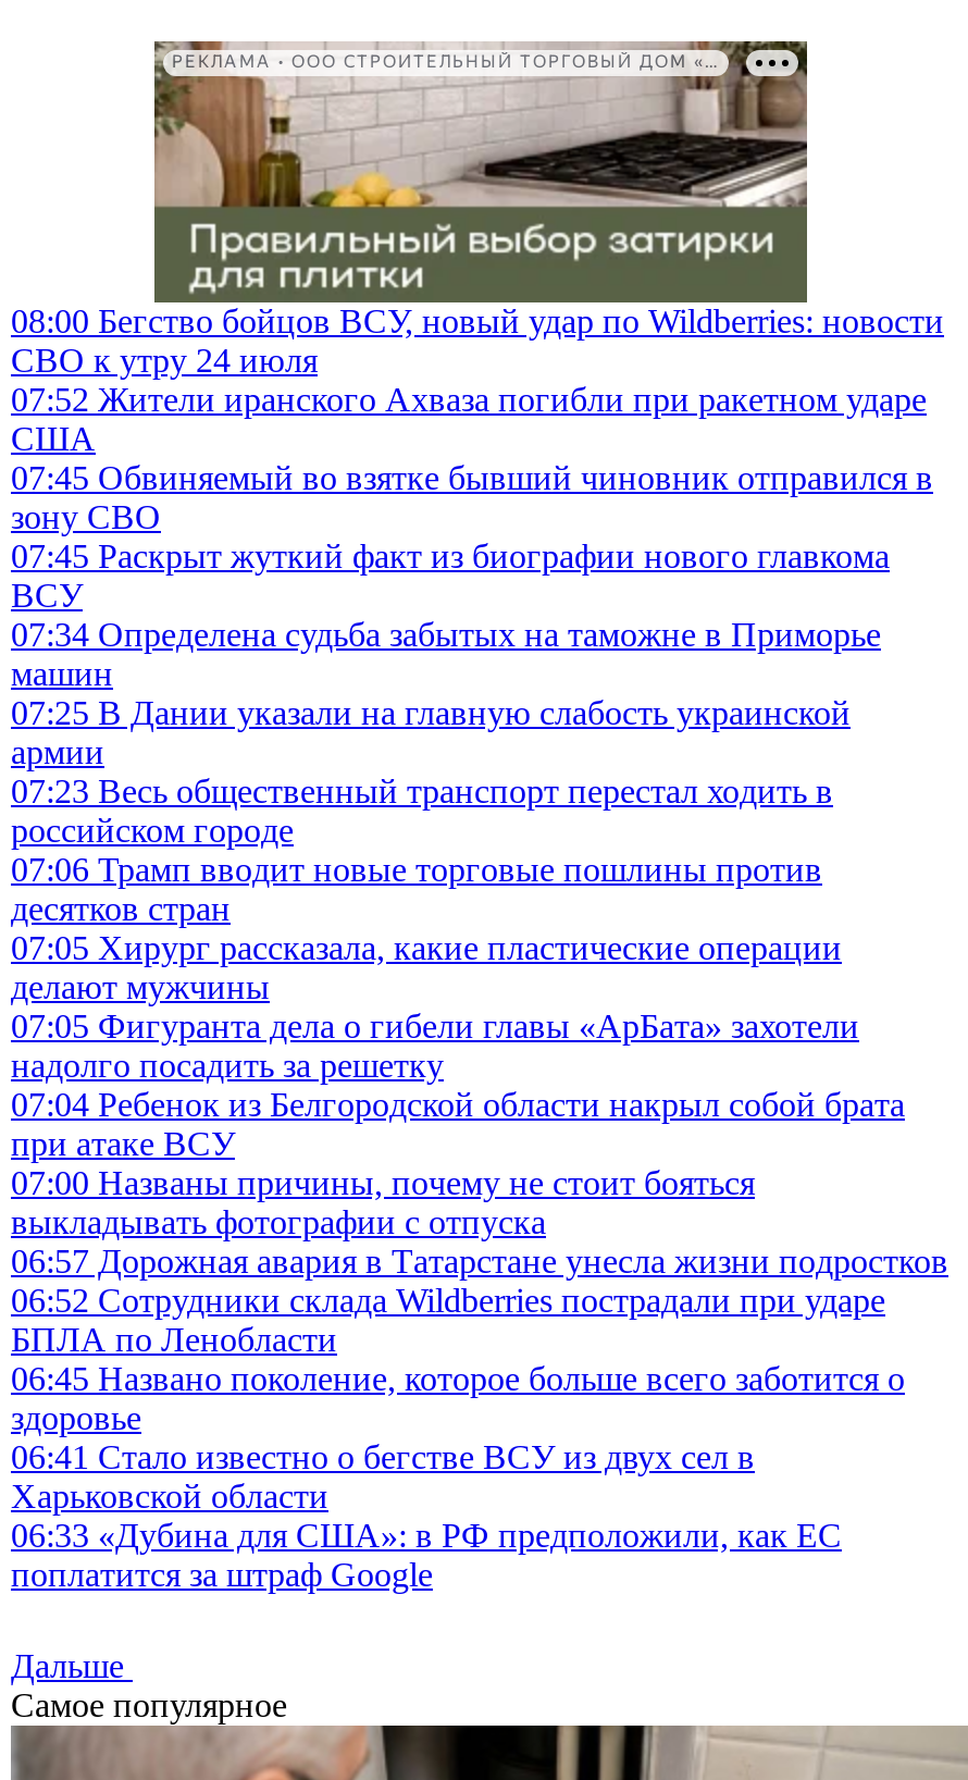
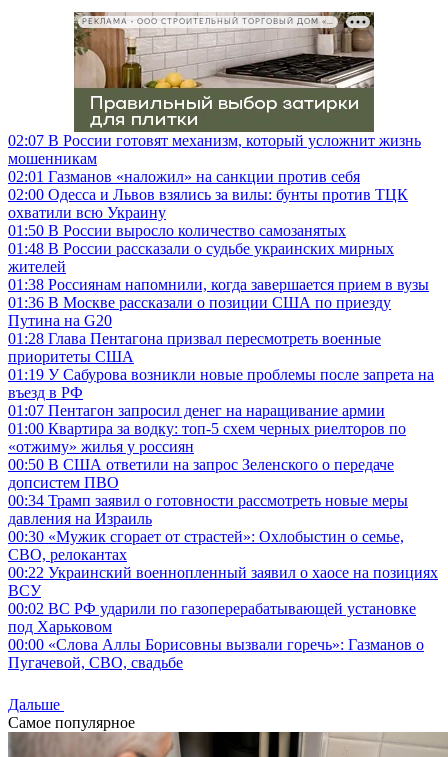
- 08:00 Бегство бойцов ВСУ, новый удар по Wildberries: новости
- СВО к утру 24 июля
- 07:52 Жители иранского Ахваза погибли при ракетном ударе
- США
- 07:45 Обвиняемый во взятке бывший чиновник отправился в
- зону СВО
- 07:45 Раскрыт жуткий факт из биографии нового главкома
+ 02:07 В России готовят механизм, который усложнит жизнь
+ мошенникам
+ 02:01 Газманов «наложил» на санкции против себя
+ 02:00 Одесса и Львов взялись за вилы: бунты против ТЦК
+ охватили всю Украину
+ 01:50 В России выросло количество самозанятых
+ 01:48 В России рассказали о судьбе украинских мирных
+ жителей
+ 01:38 Россиянам напомнили, когда завершается прием в вузы
+ 01:36 В Москве рассказали о позиции США по приезду
+ Путина на G20
+ 01:28 Глава Пентагона призвал пересмотреть военные
+ приоритеты США
+ 01:19 У Сабурова возникли новые проблемы после запрета на
+ въезд в РФ
+ 01:07 Пентагон запросил денег на наращивание армии
+ 01:00 Квартира за водку: топ-5 схем черных риелторов по
+ «отжиму» жилья у россиян
+ 00:50 В США ответили на запрос Зеленского о передаче
+ допсистем ПВО
+ 00:34 Трамп заявил о готовности рассмотреть новые меры
+ давления на Израиль
+ 00:30 «Мужик сгорает от страстей»: Охлобыстин о семье,
+ СВО, релокантах
+ 00:22 Украинский военнопленный заявил о хаосе на позициях

moved down: ВСУ

- 07:34 Определена судьба забытых на таможне в Приморье
- машин
- 07:25 В Дании указали на главную слабость украинской
- армии
- 07:23 Весь общественный транспорт перестал ходить в
- российском городе
- 07:06 Трамп вводит новые торговые пошлины против
- десятков стран
- 07:05 Хирург рассказала, какие пластические операции
- делают мужчины
- 07:05 Фигуранта дела о гибели главы «АрБата» захотели
- надолго посадить за решетку
- 07:04 Ребенок из Белгородской области накрыл собой брата
- при атаке ВСУ
- 07:00 Названы причины, почему не стоит бояться
- выкладывать фотографии с отпуска
- 06:57 Дорожная авария в Татарстане унесла жизни подростков
- 06:52 Сотрудники склада Wildberries пострадали при ударе
- БПЛА по Ленобласти
- 06:45 Названо поколение, которое больше всего заботится о
- здоровье
- 06:41 Стало известно о бегстве ВСУ из двух сел в
- Харьковской области
- 06:33 «Дубина для США»: в РФ предположили, как ЕС
- поплатится за штраф Google
+ 00:02 ВС РФ ударили по газоперерабатывающей установке
+ под Харьковом
+ 00:00 «Слова Аллы Борисовны вызвали горечь»: Газманов о
+ Пугачевой, СВО, свадьбе
